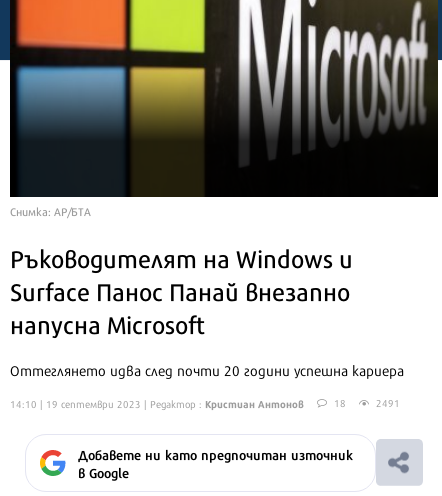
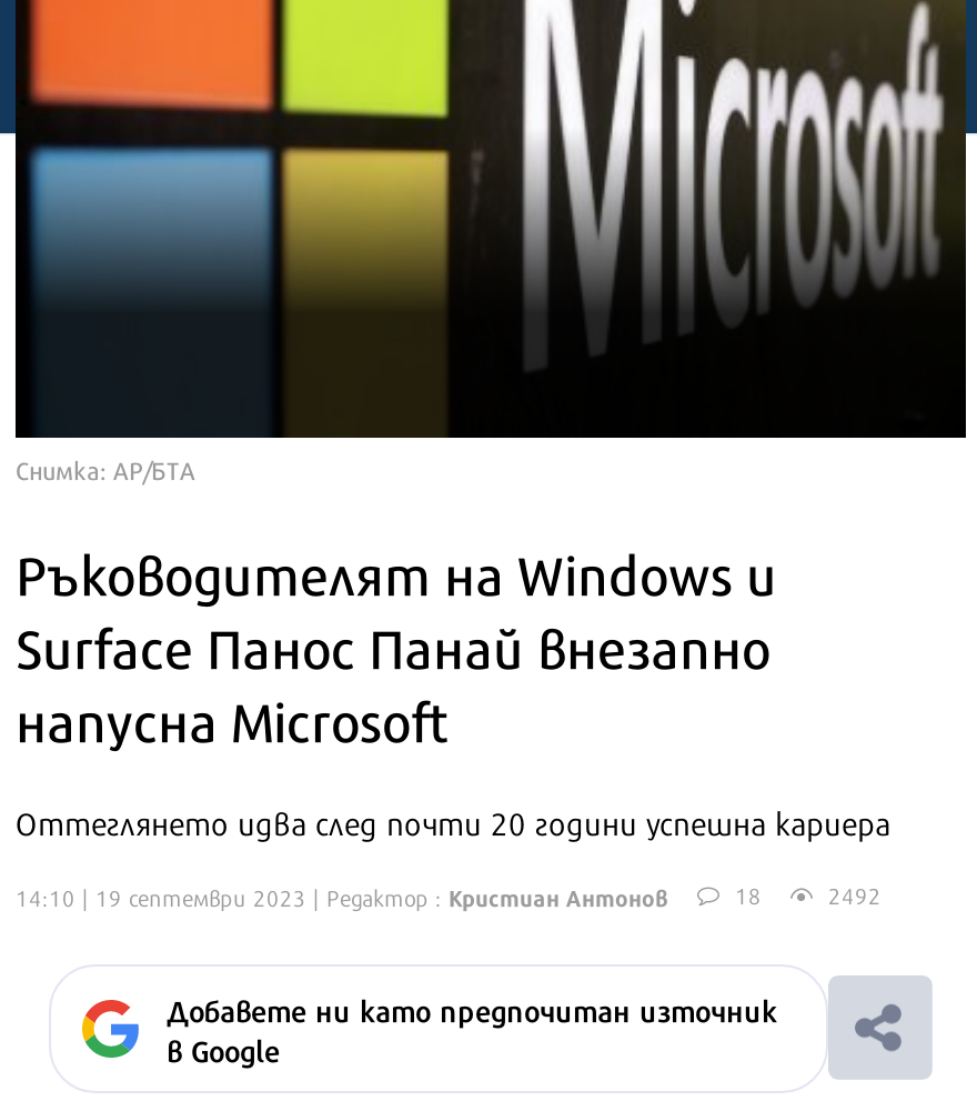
- 2491
+ 2492
